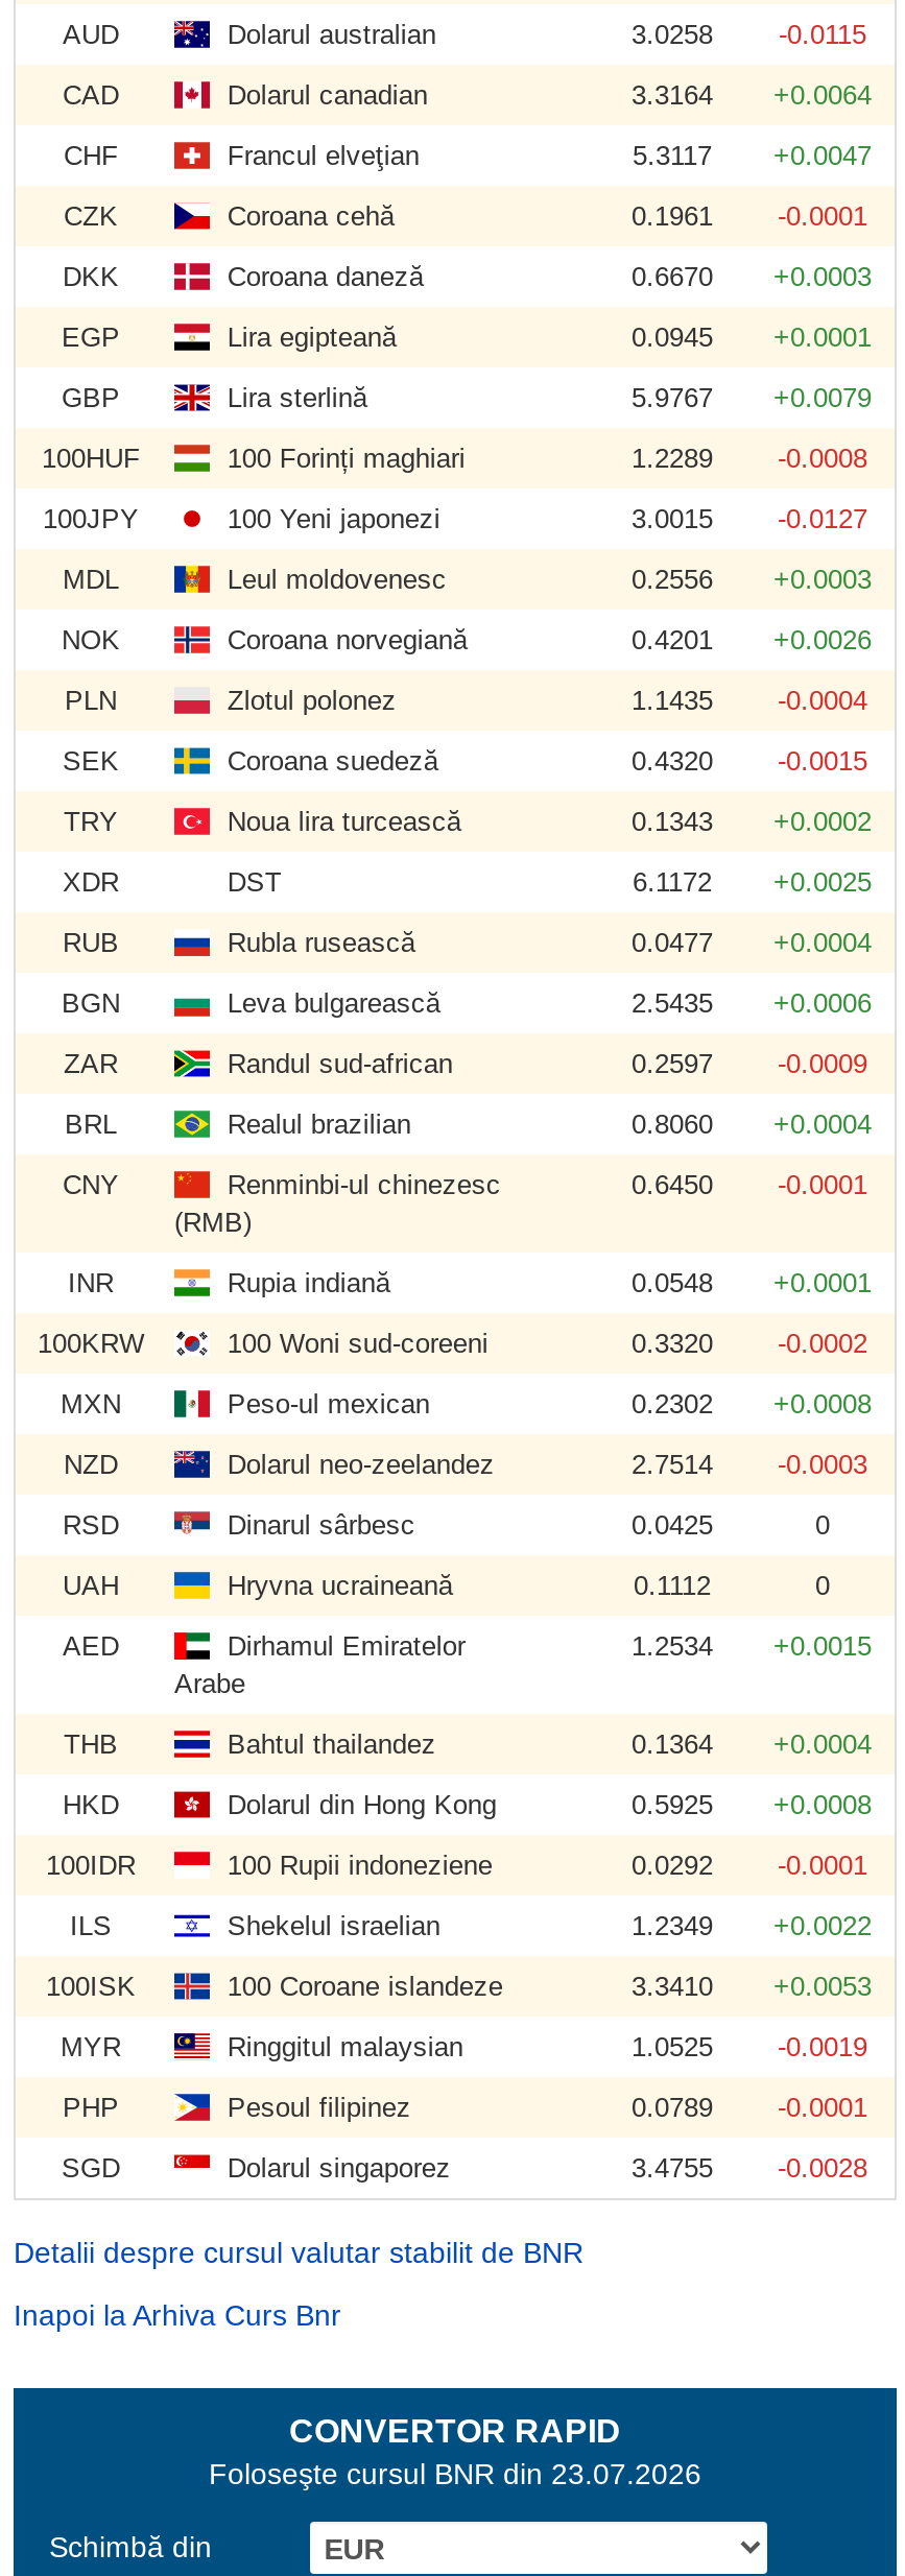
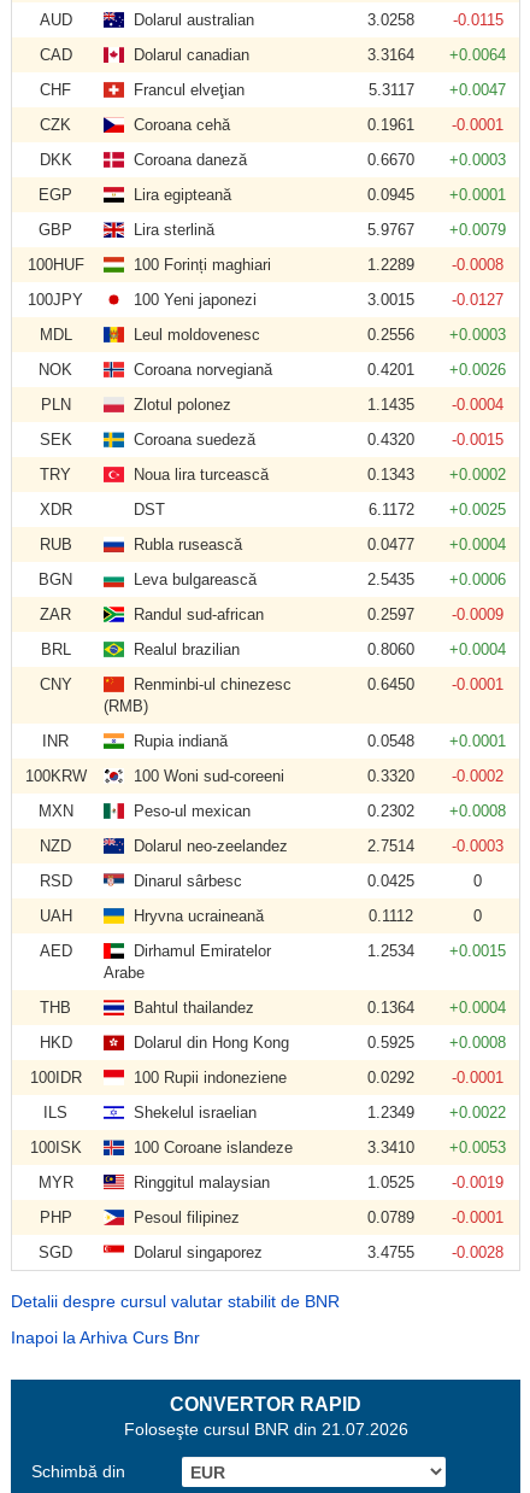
- Foloseşte cursul BNR din 23.07.2026
+ Foloseşte cursul BNR din 21.07.2026
